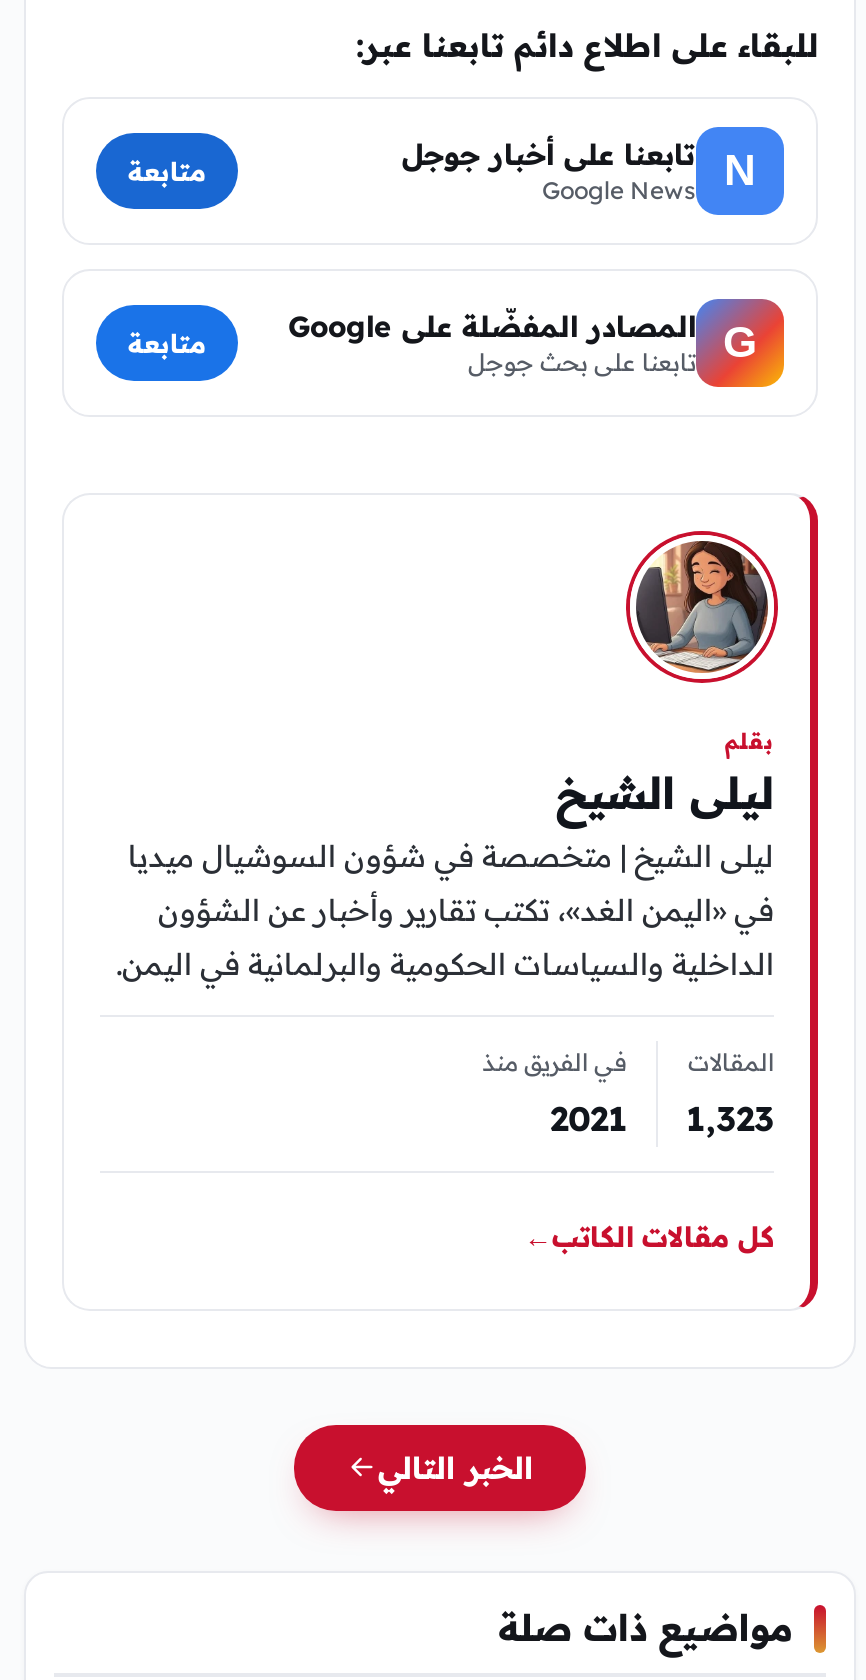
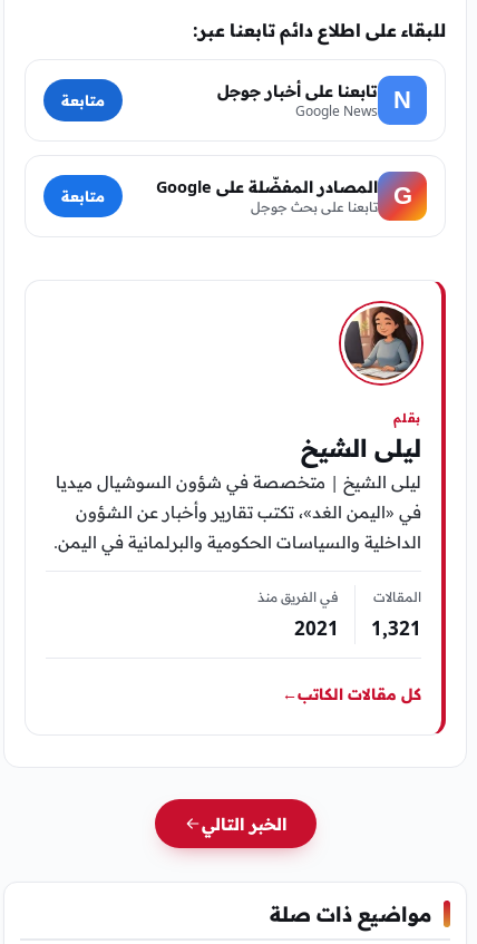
- 2021 1٬323
+ 2021 1٬321
